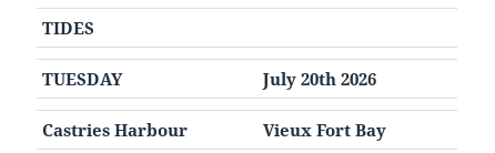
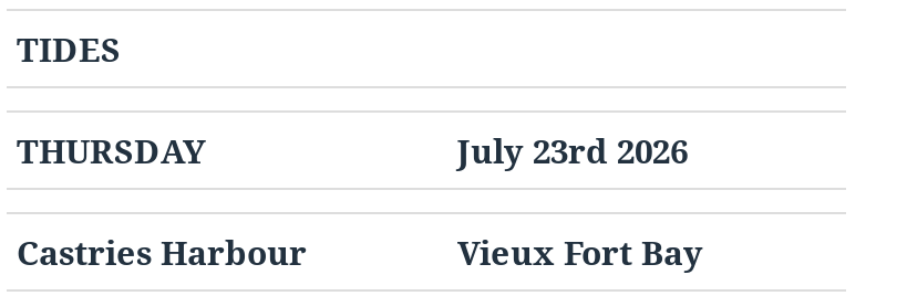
- TUESDAY
- July 20th 2026
+ THURSDAY
+ July 23rd 2026
